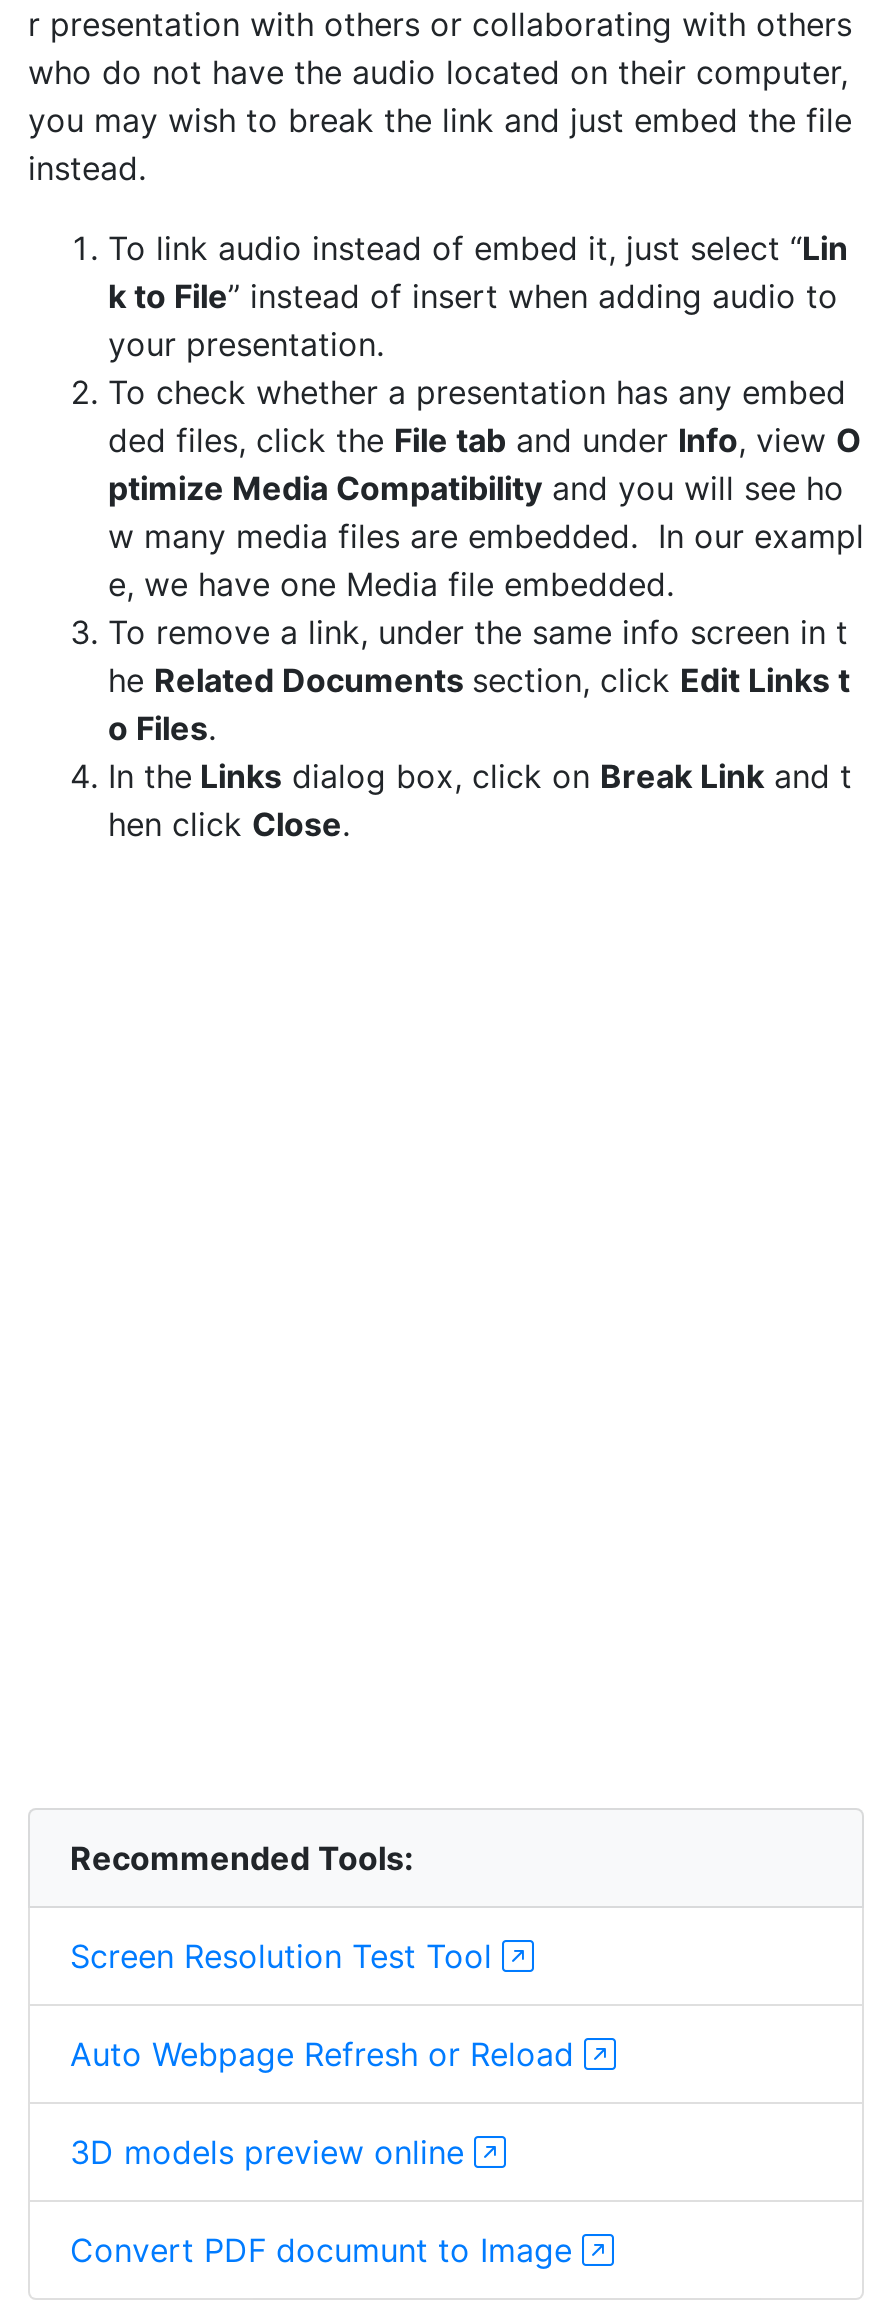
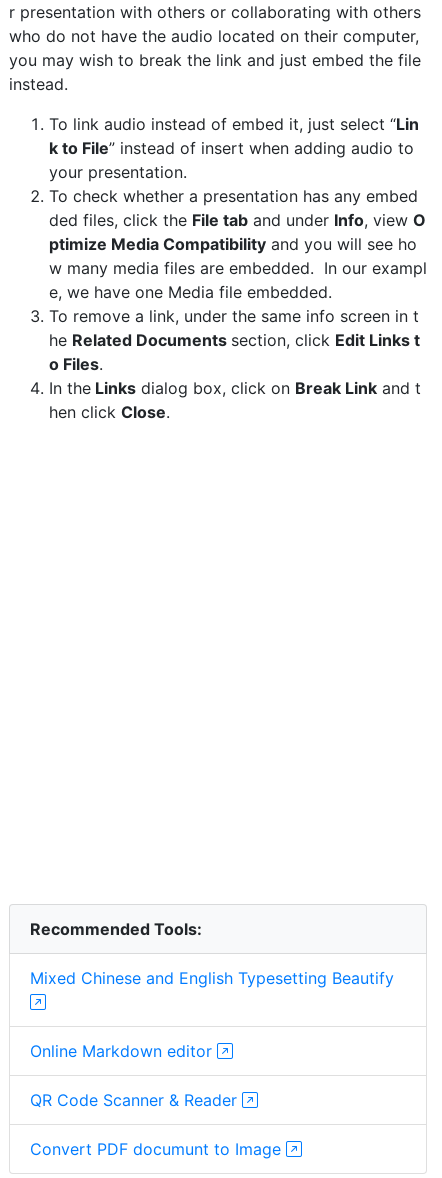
- Screen Resolution Test Tool
+ Mixed Chinese and English Typesetting Beautify

- Auto Webpage Refresh or Reload
+ Online Markdown editor

- 3D models preview online
+ QR Code Scanner & Reader
